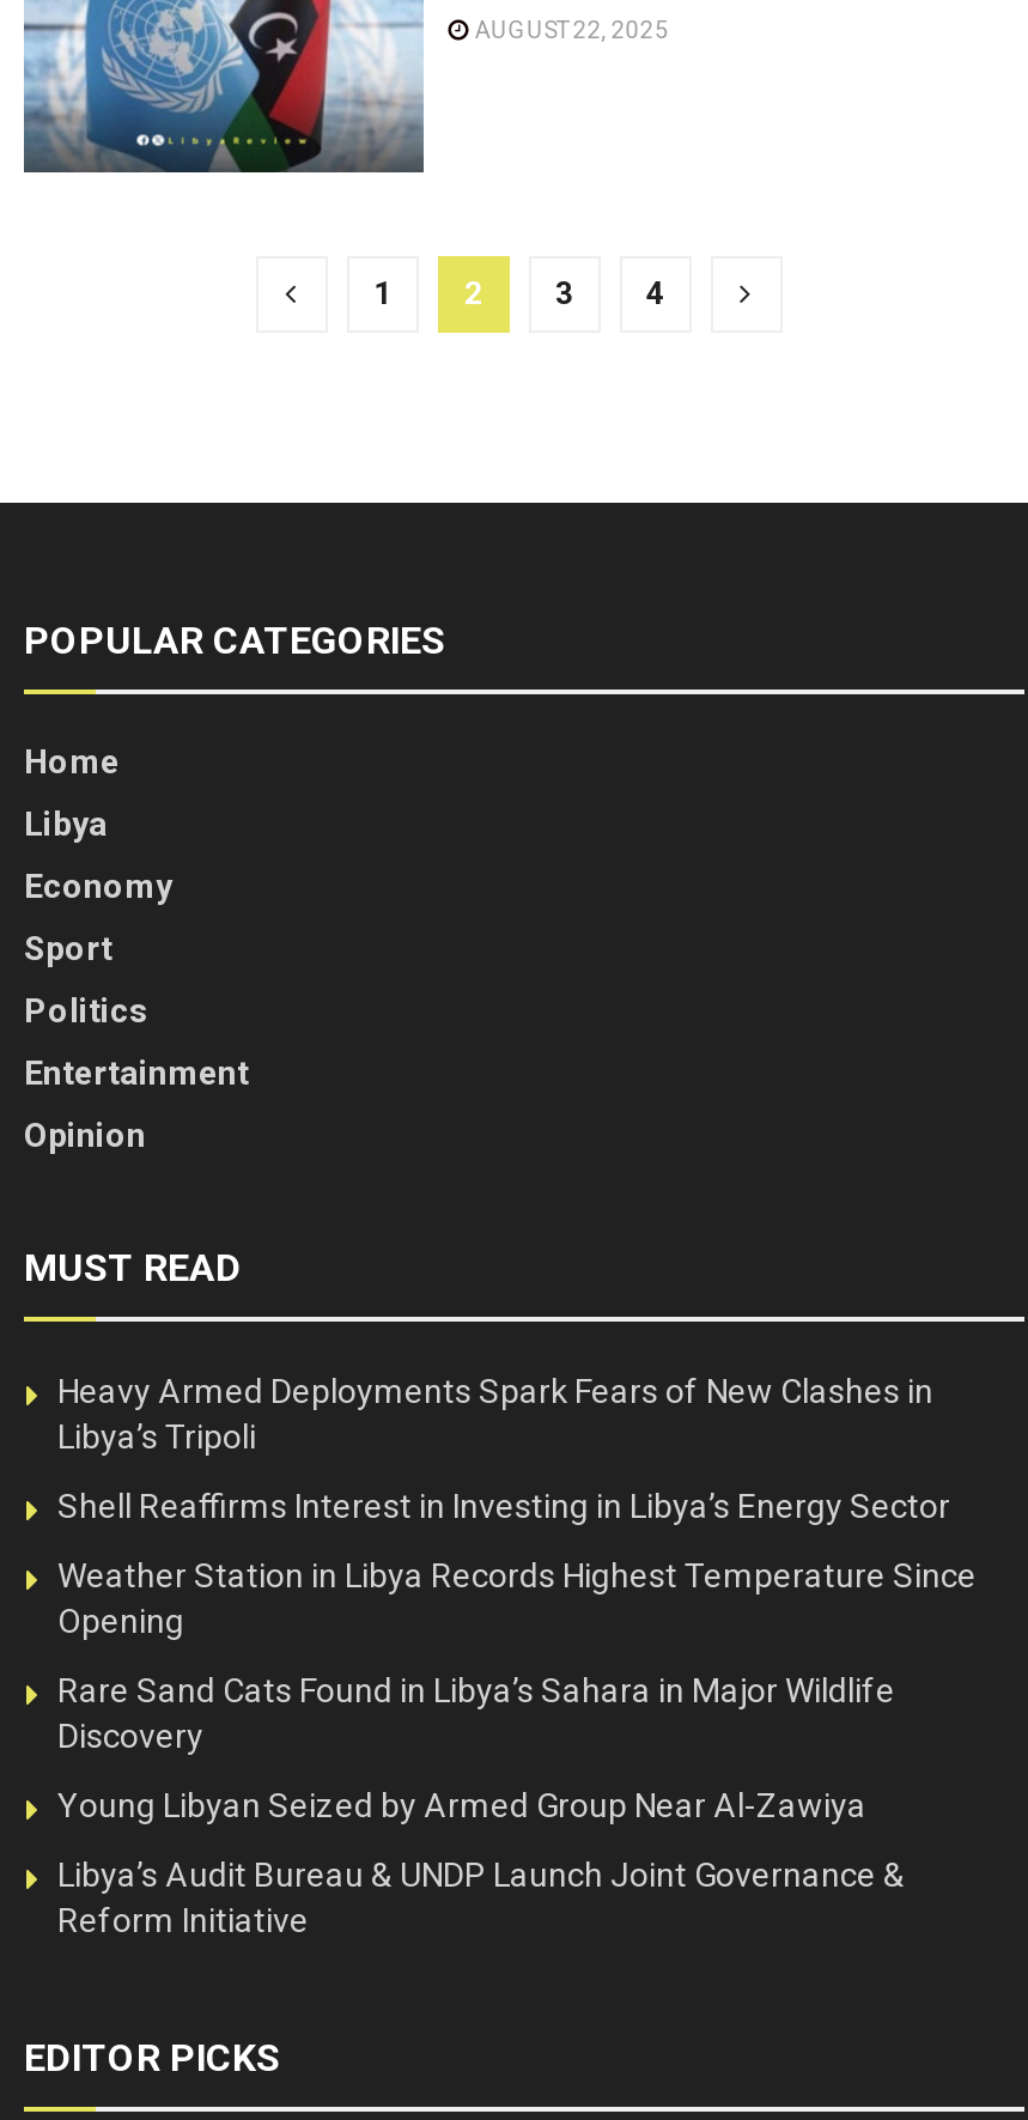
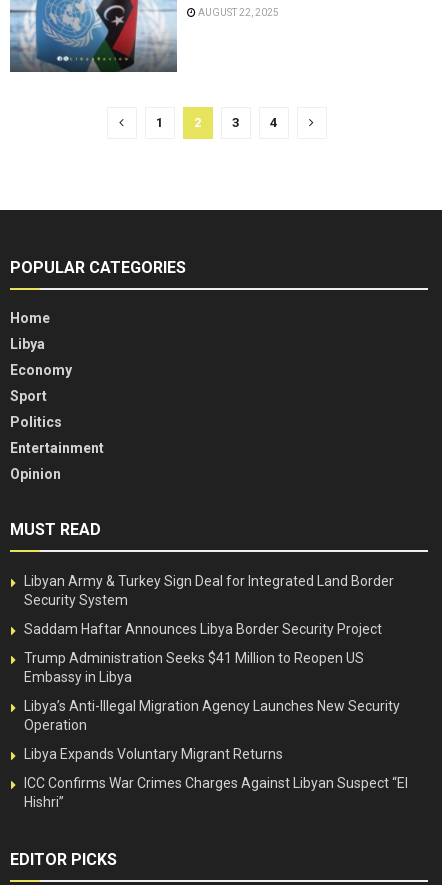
- Heavy Armed Deployments Spark Fears of New Clashes in
- Libya’s Tripoli
+ Libyan Army & Turkey Sign Deal for Integrated Land Border
+ Security System

- Shell Reaffirms Interest in Investing in Libya’s Energy Sector
+ Saddam Haftar Announces Libya Border Security Project

- Weather Station in Libya Records Highest Temperature Since
- Opening
+ Trump Administration Seeks $41 Million to Reopen US
+ Embassy in Libya

- Rare Sand Cats Found in Libya’s Sahara in Major Wildlife
- Discovery
+ Libya’s Anti-Illegal Migration Agency Launches New Security
+ Operation

- Young Libyan Seized by Armed Group Near Al-Zawiya
+ Libya Expands Voluntary Migrant Returns

- Libya’s Audit Bureau & UNDP Launch Joint Governance &
- Reform Initiative
+ ICC Confirms War Crimes Charges Against Libyan Suspect “El
+ Hishri”
